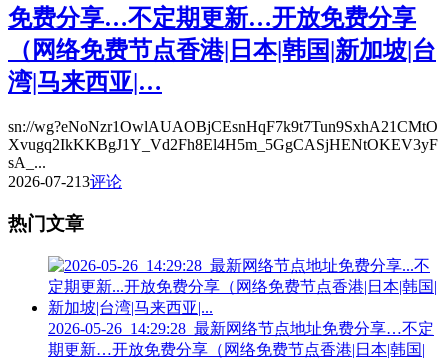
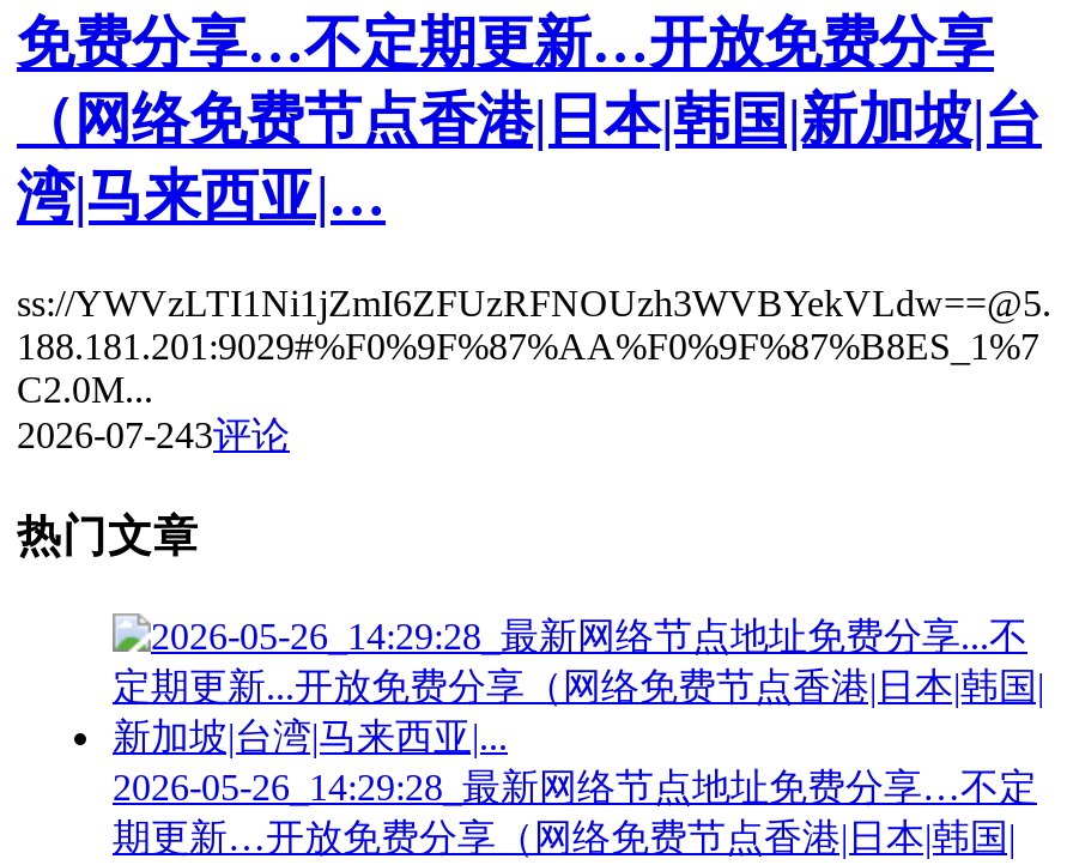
- sn://wg?eNoNzr1OwlAUAOBjCEsnHqF7k9t7Tun9SxhA21CMtO
- Xvugq2IkKKBgJ1Y_Vd2Fh8El4H5m_5GgCASjHENtOKEV3yF
- sA_...
- 2026-07-213评论
+ ss://YWVzLTI1Ni1jZmI6ZFUzRFNOUzh3WVBYekVLdw==@5.
+ 188.181.201:9029#%F0%9F%87%AA%F0%9F%87%B8ES_1%7
+ C2.0M...
+ 2026-07-243评论
